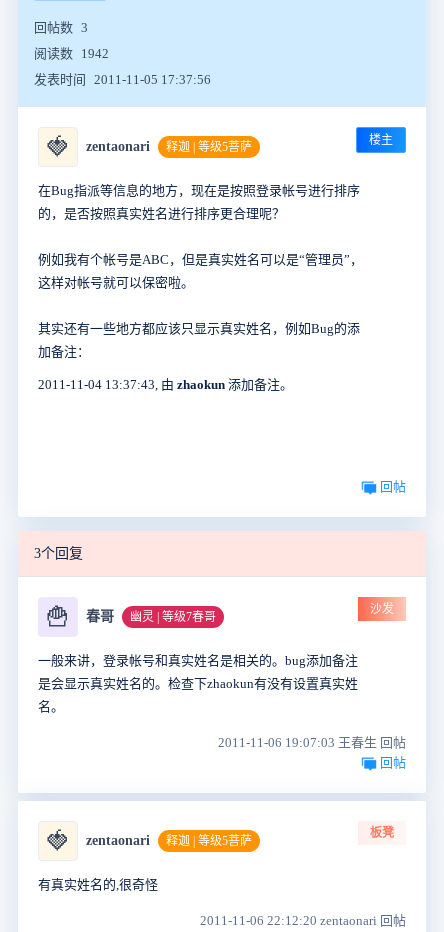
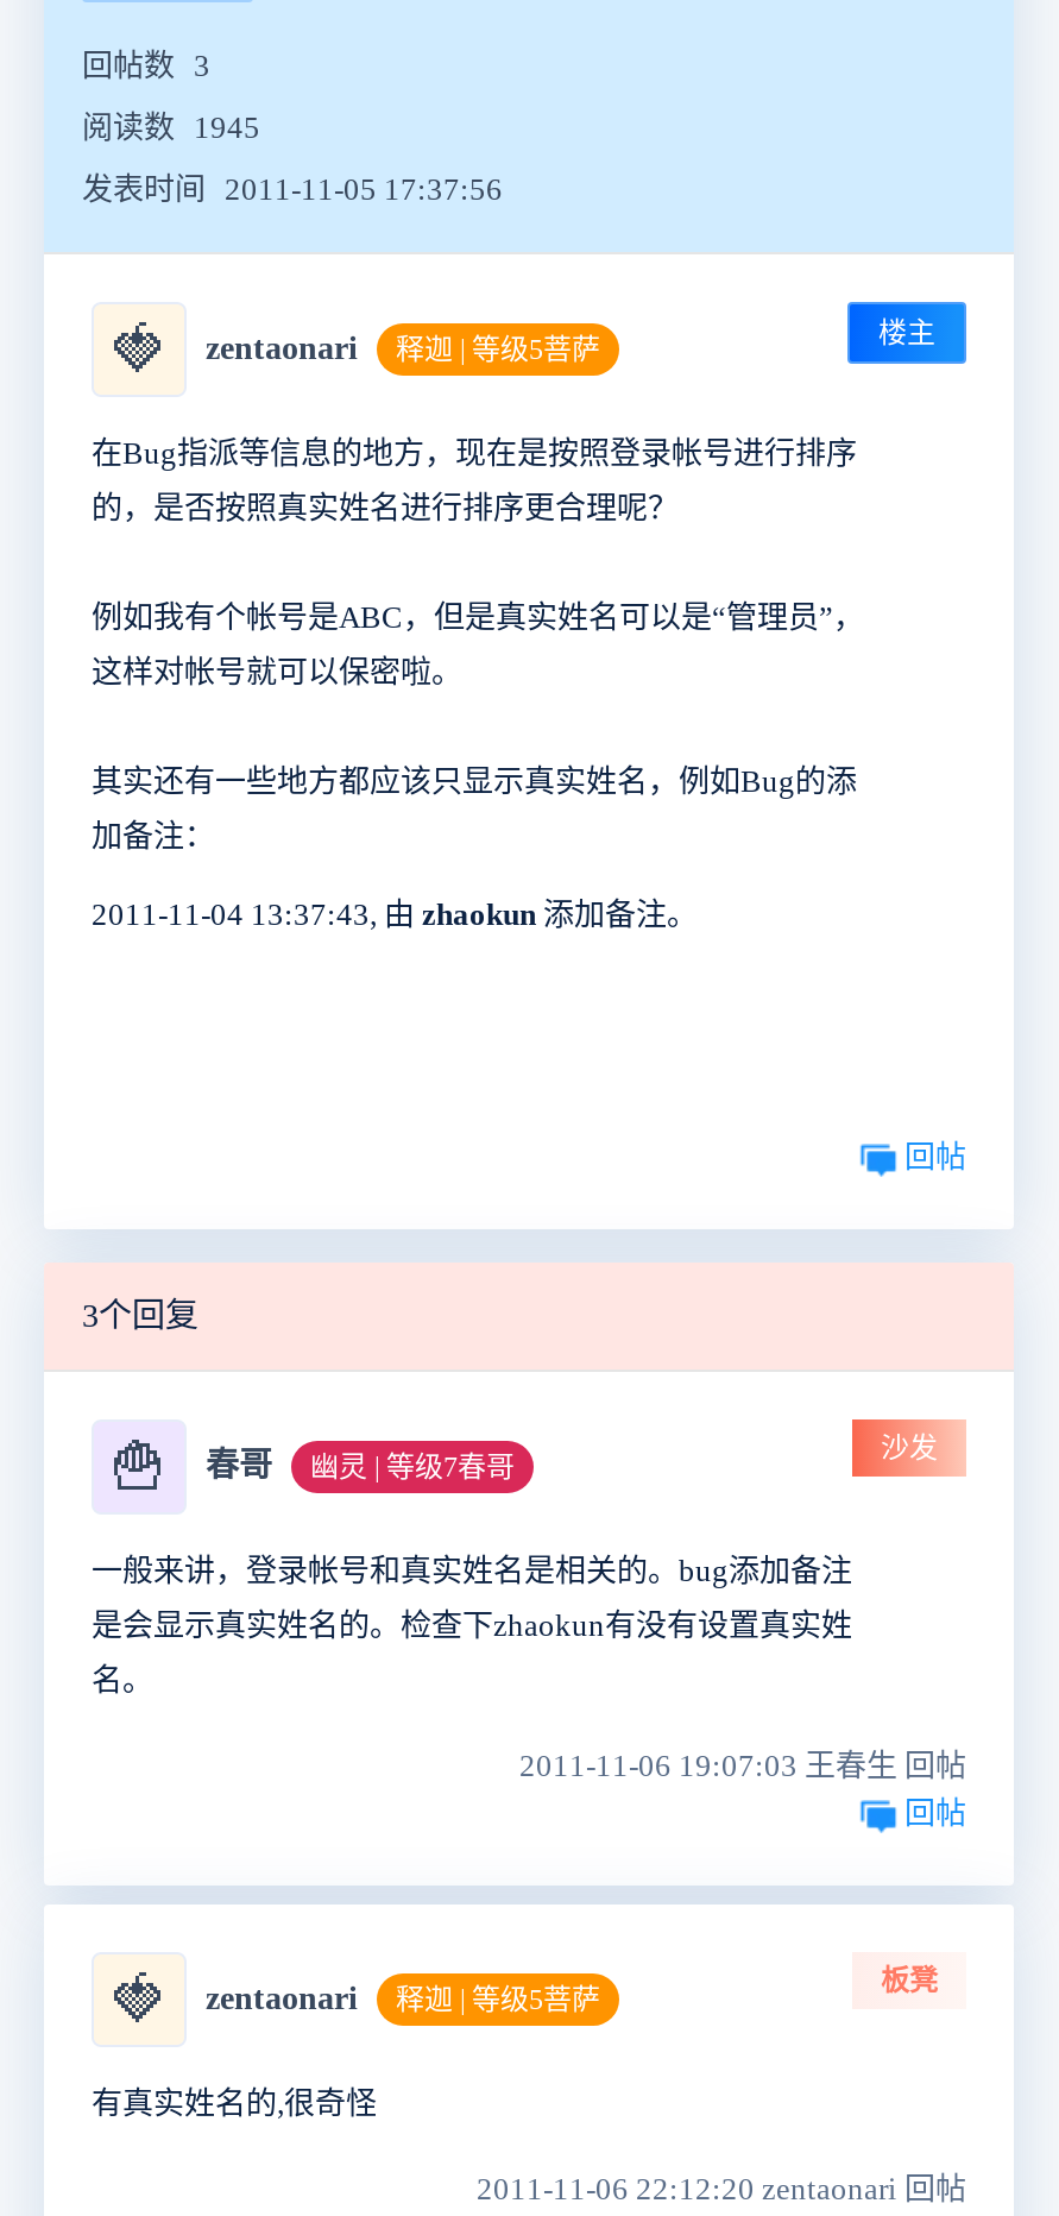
- 阅读数 1942
+ 阅读数 1945
